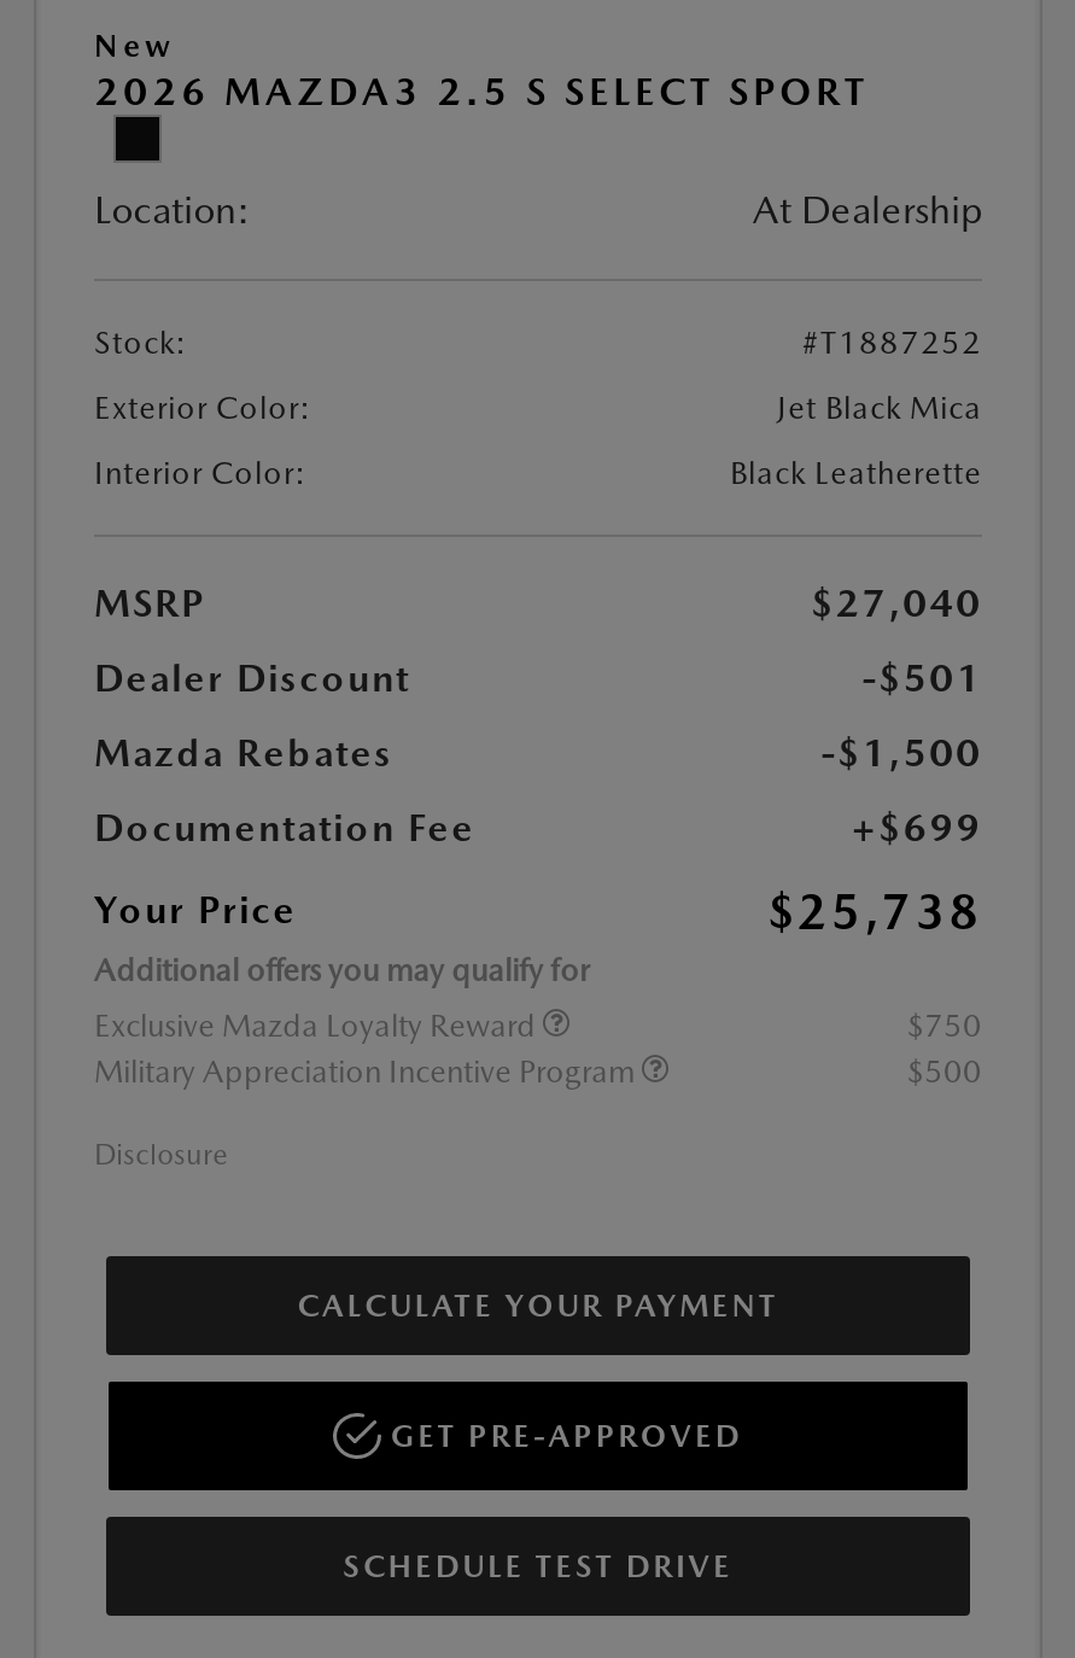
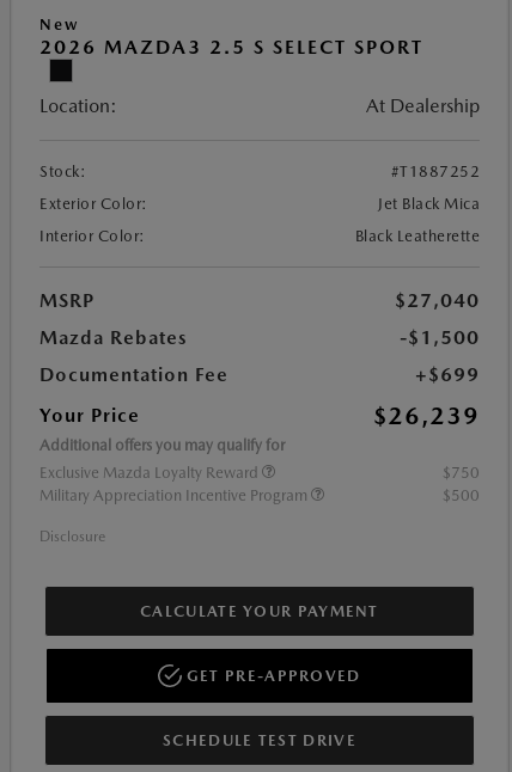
- Dealer Discount
- -$501

- $25,738
+ $26,239
